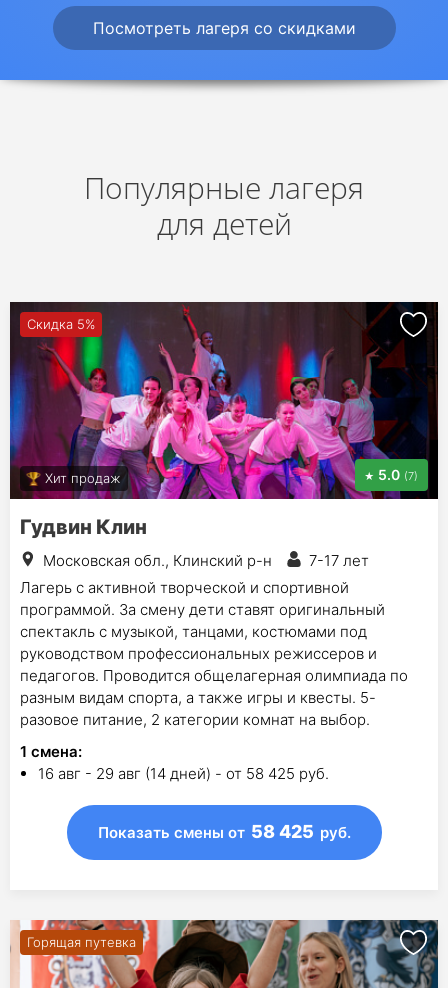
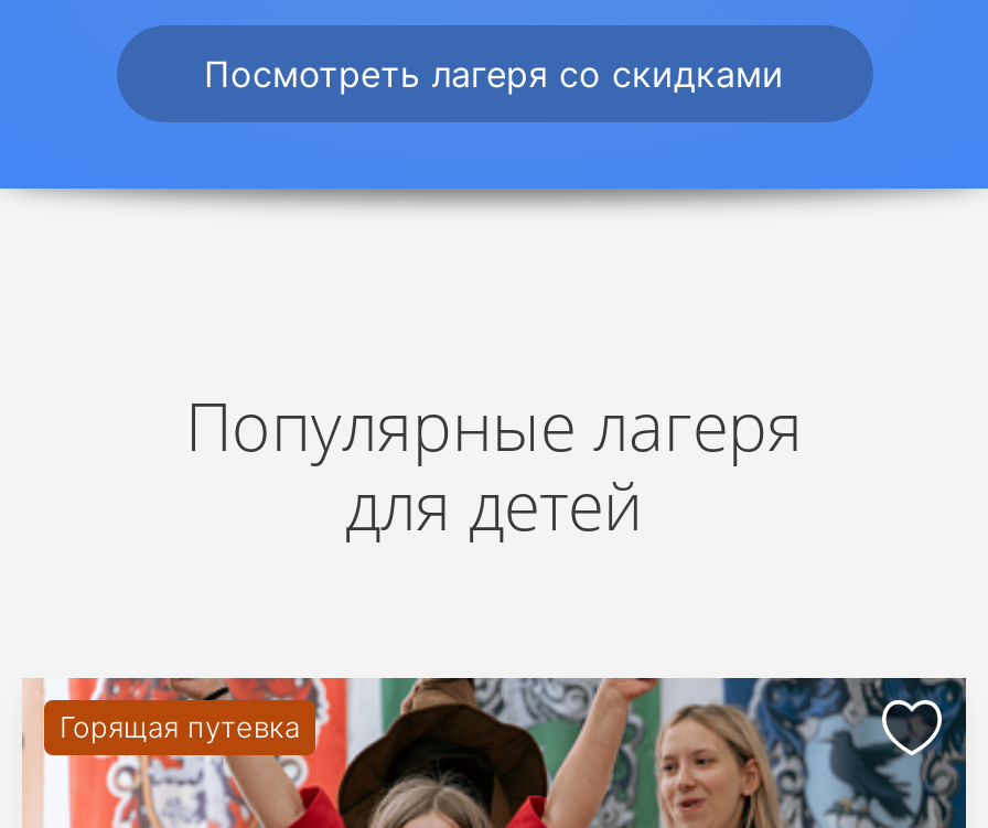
- [image]
- Скидка 5%

- Хит продаж
- 5.0 (7)
- Гудвин Клин
- Московская обл., Клинский р-н
- 7-17 лет
- Лагерь с активной творческой и спортивной
- программой. За смену дети ставят оригинальный
- спектакль с музыкой, танцами, костюмами под
- руководством профессиональных режиссеров и
- педагогов. Проводится общелагерная олимпиада по
- разным видам спорта, а также игры и квесты. 5-
- разовое питание, 2 категории комнат на выбор.
- 1 смена:
- 16 авг - 29 авг (14 дней) - от 58 425 руб.
- Показать смены от 58 425 руб.
